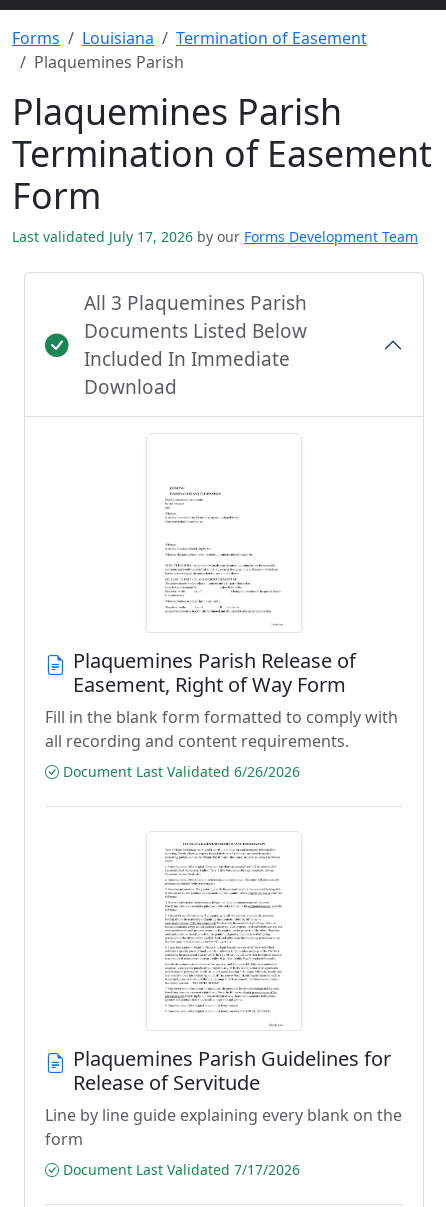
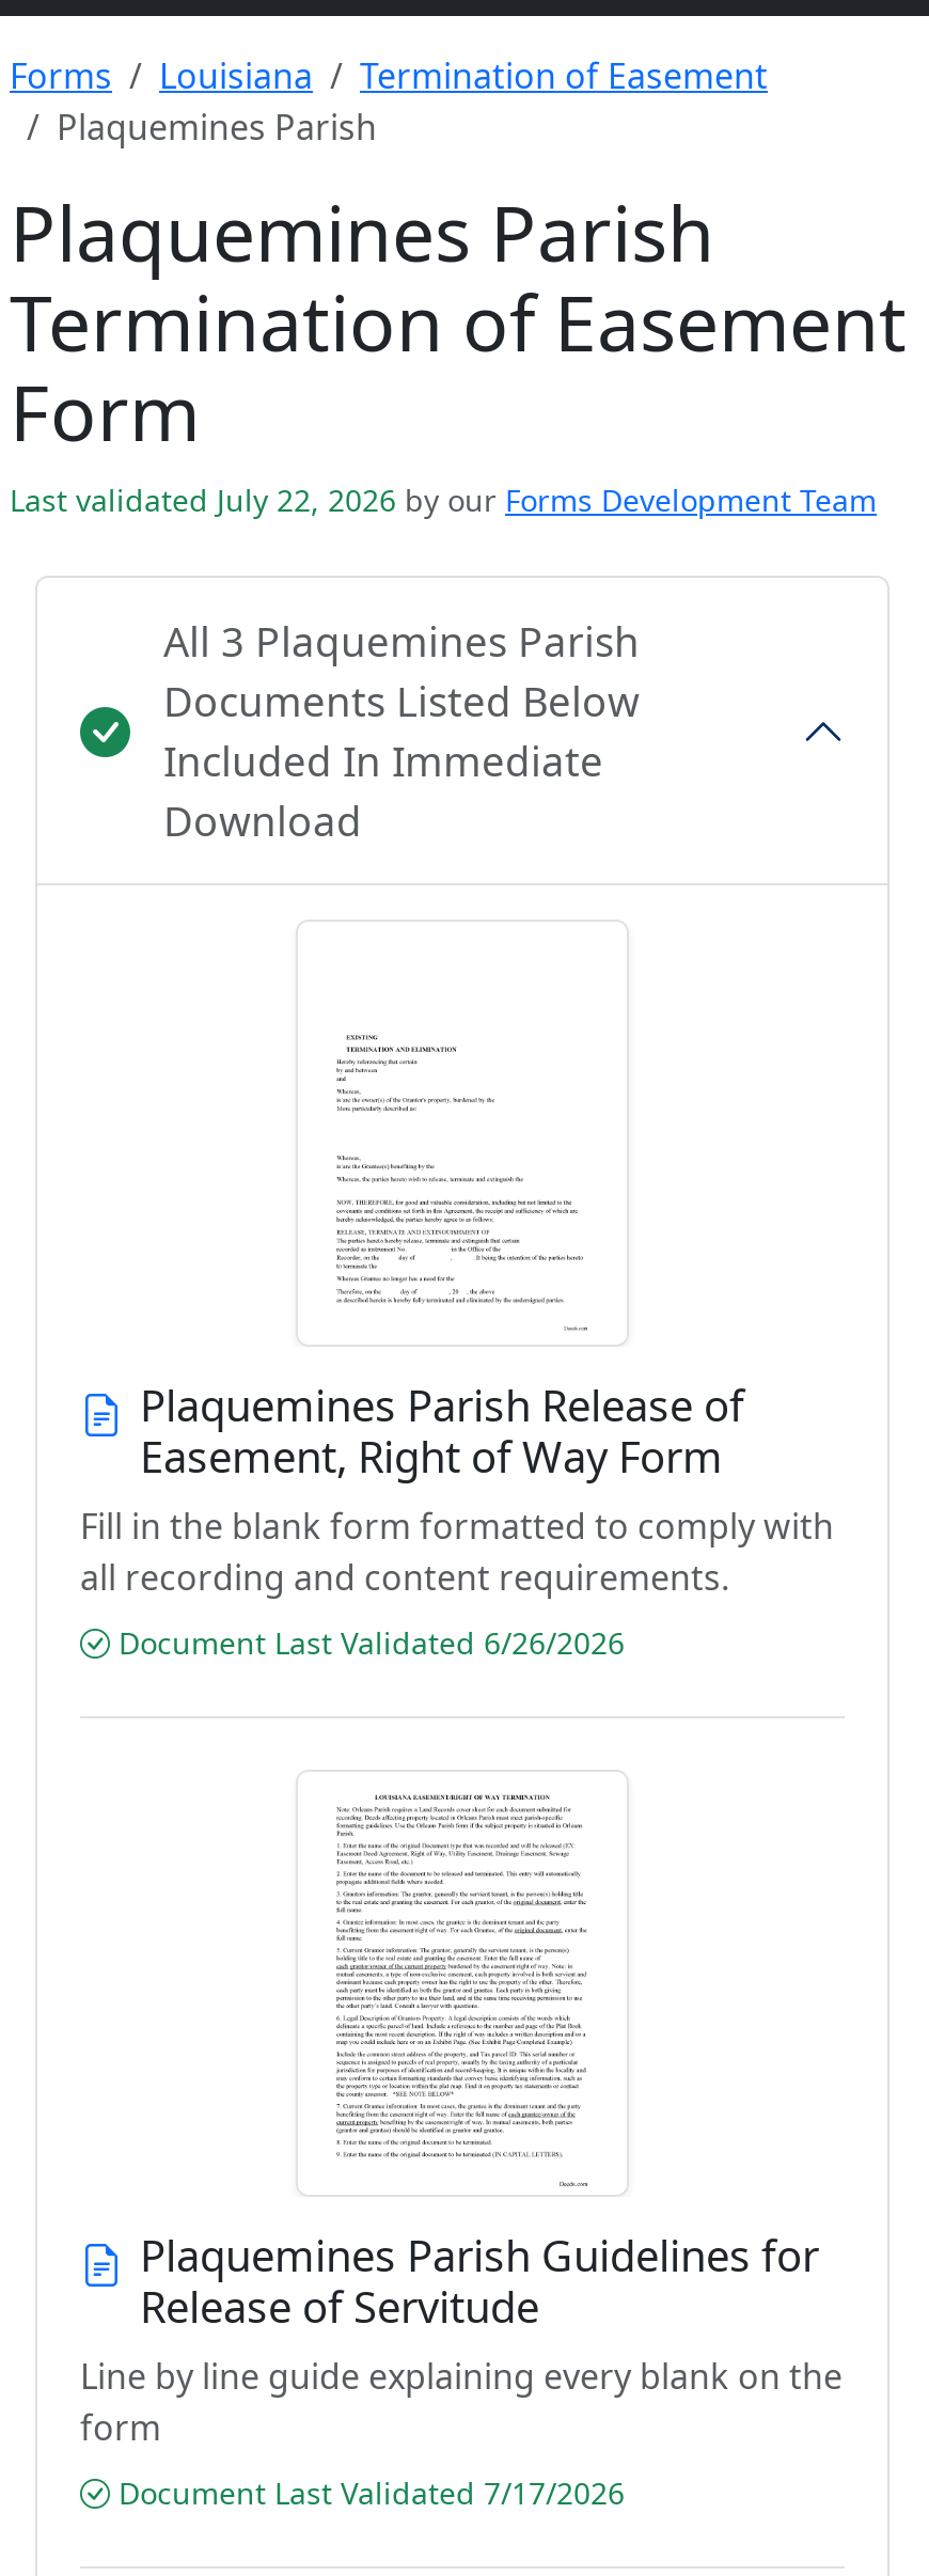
- Last validated July 17, 2026 by our Forms Development Team
+ Last validated July 22, 2026 by our Forms Development Team
